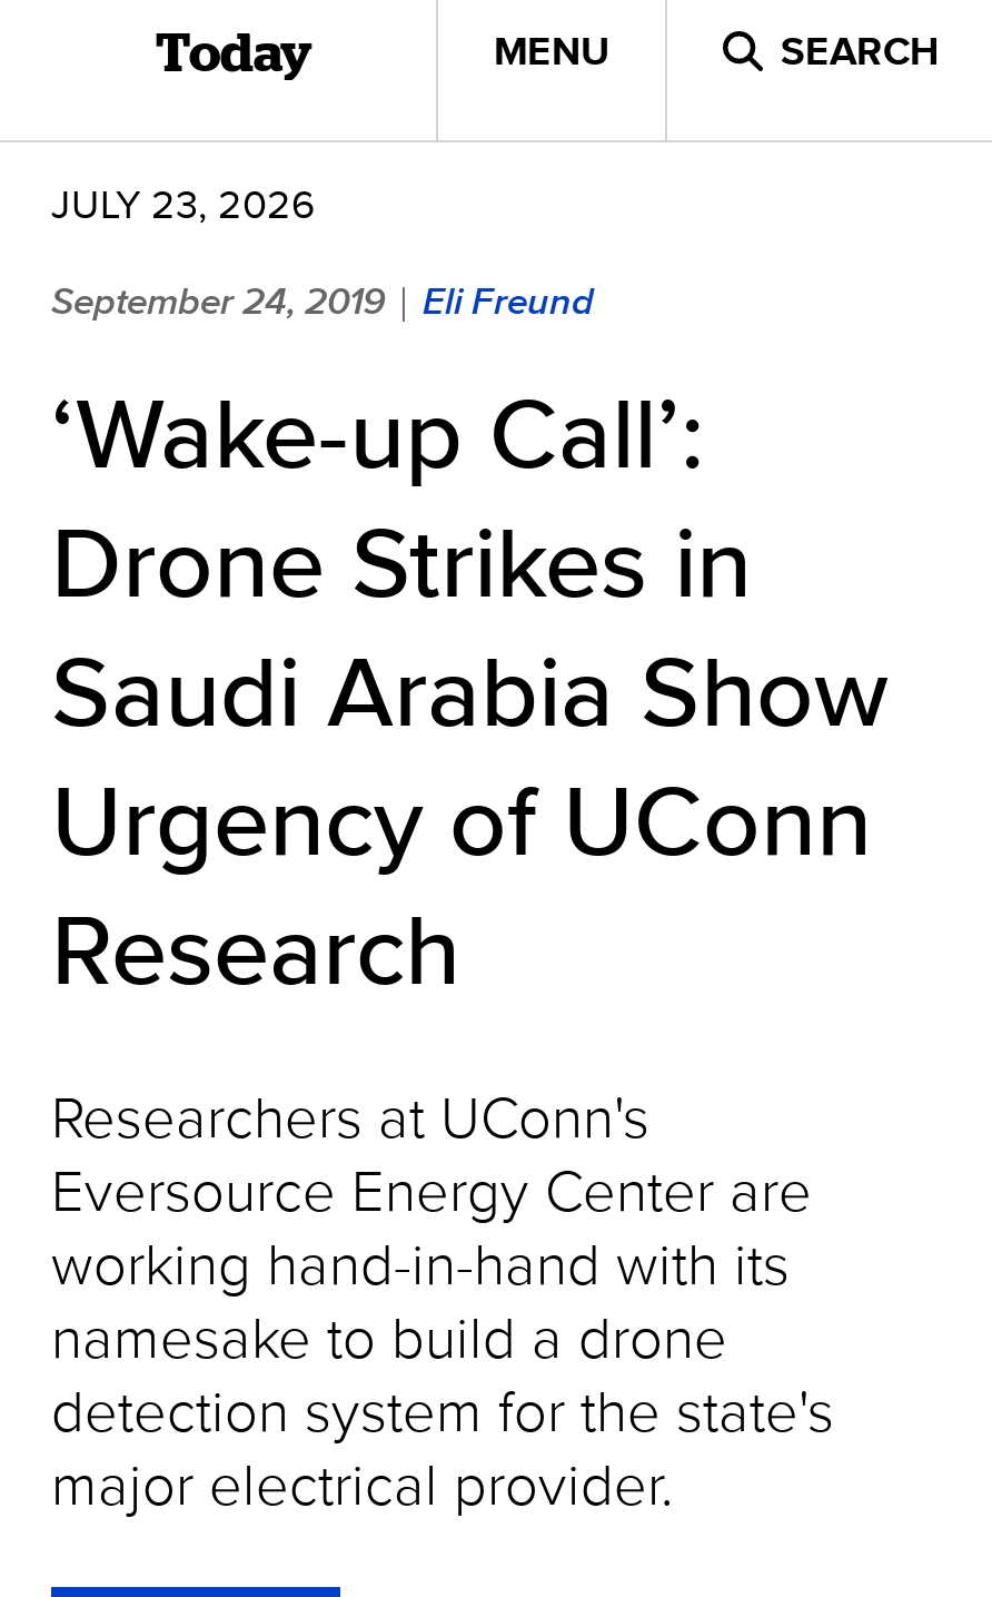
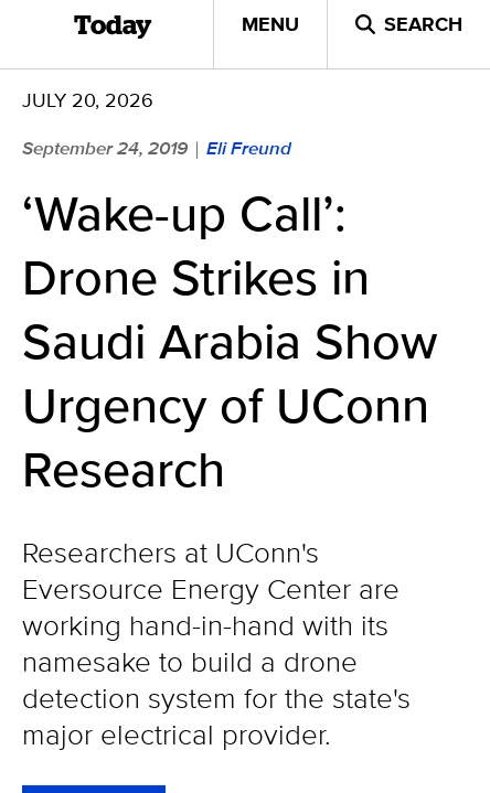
- JULY 23, 2026
+ JULY 20, 2026
